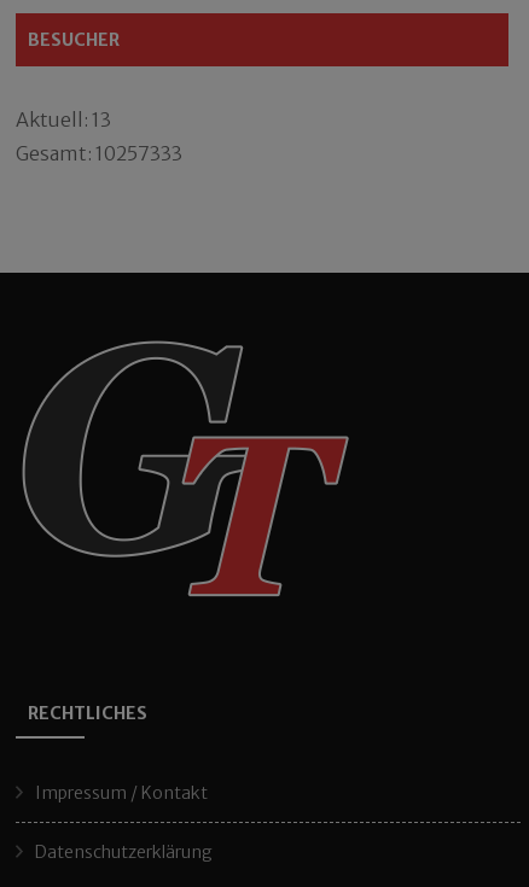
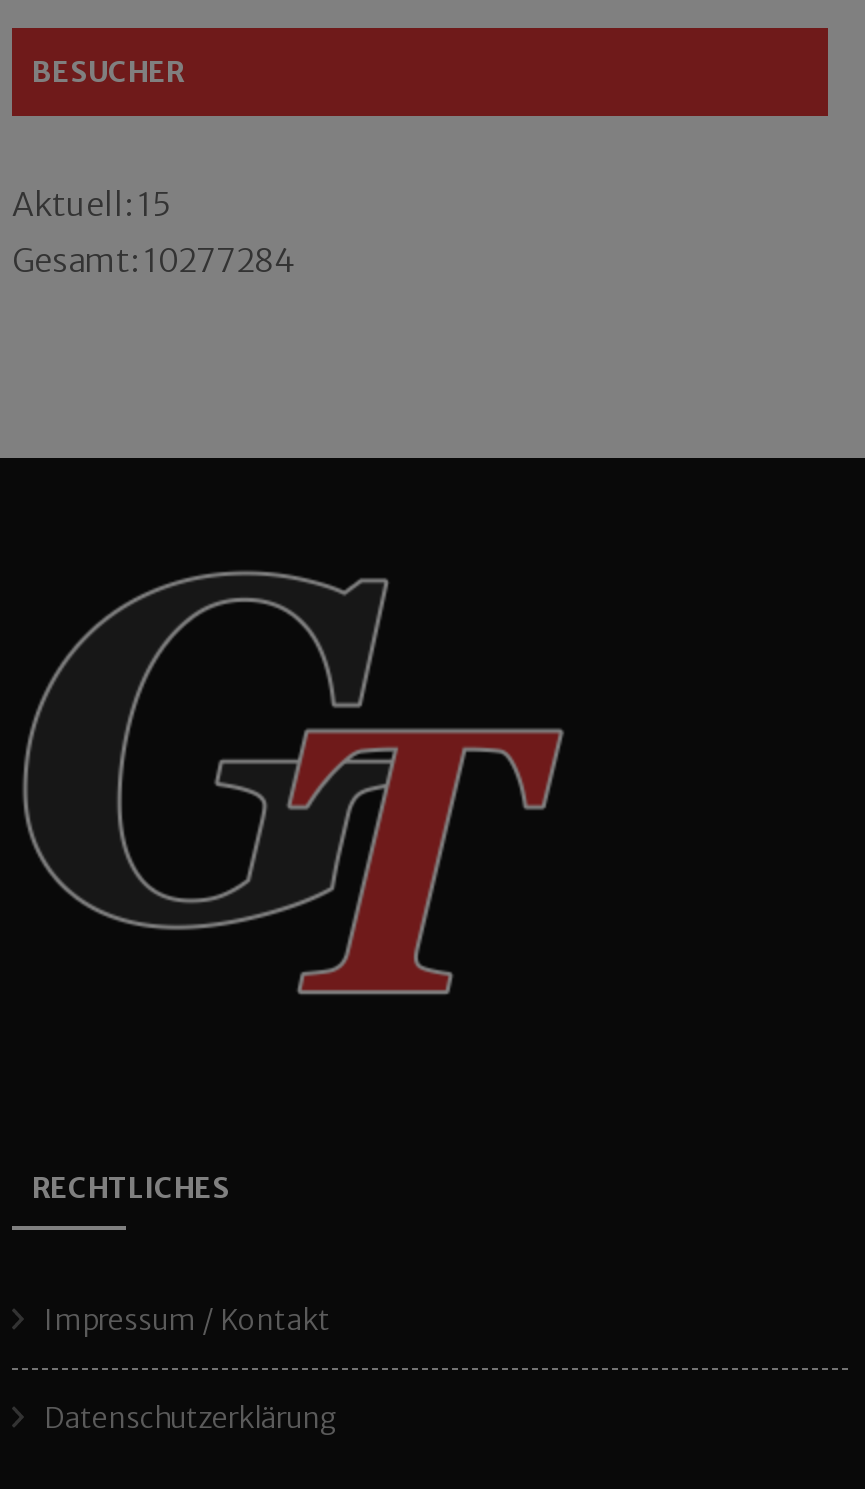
- Aktuell: 13
+ Aktuell: 15

- Gesamt: 10257333
+ Gesamt: 10277284
